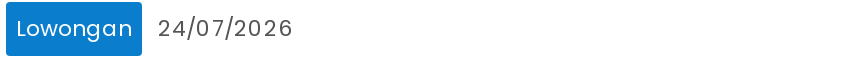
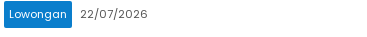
- Lowongan 24/07/2026
+ Lowongan 22/07/2026
